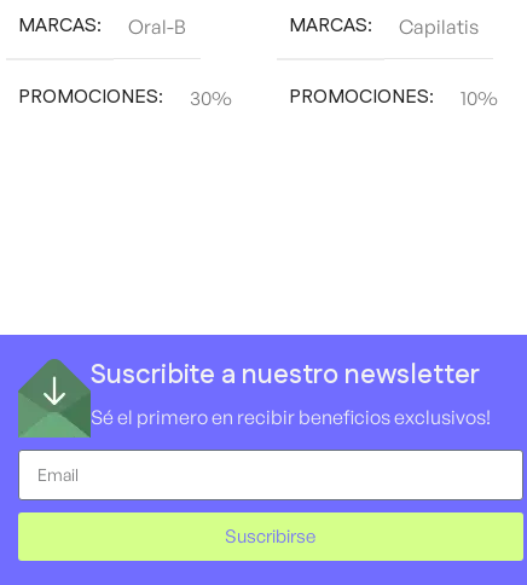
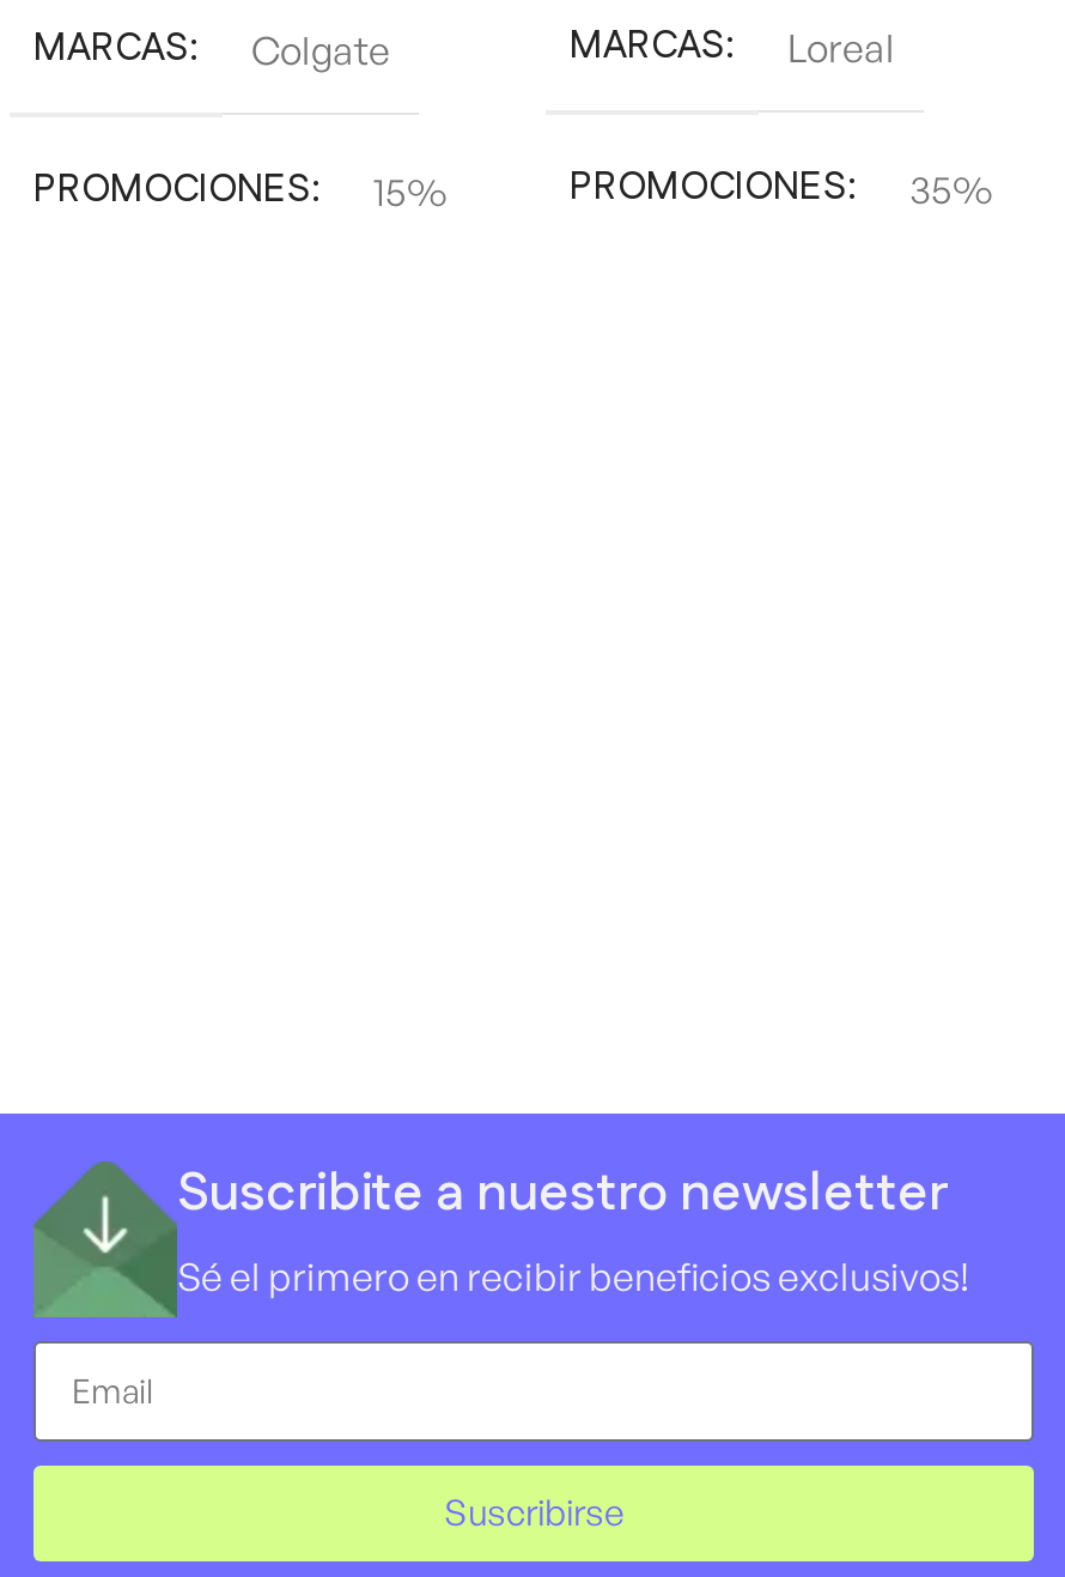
- Oral-B
+ Colgate

- Capilatis
+ Loreal

- PROMOCIONES 30%
+ PROMOCIONES 15%

- PROMOCIONES 10%
+ PROMOCIONES 35%
